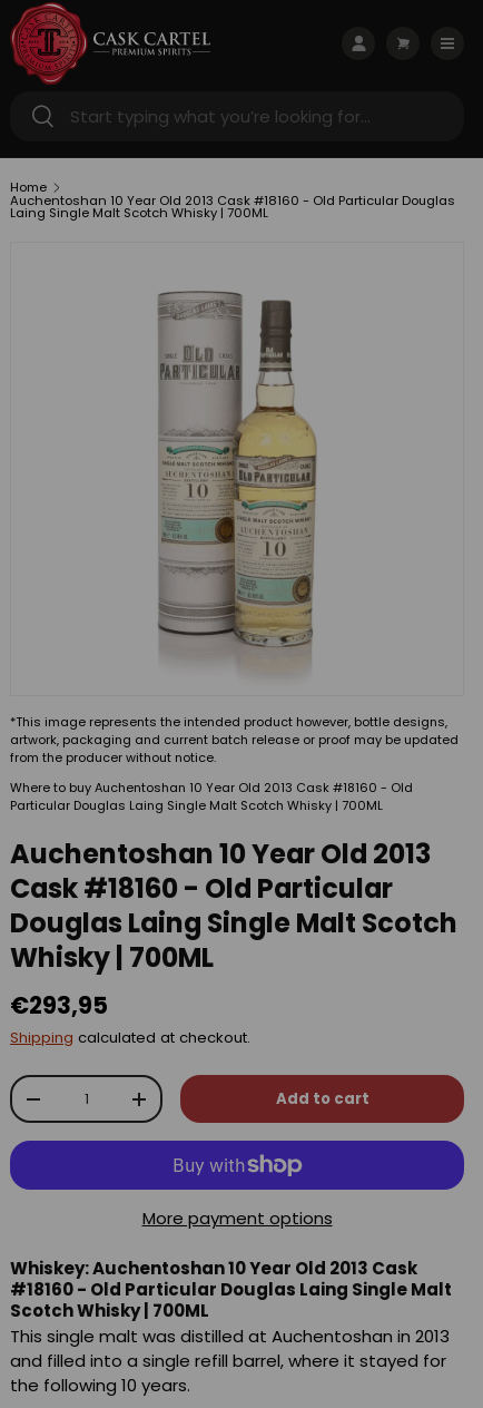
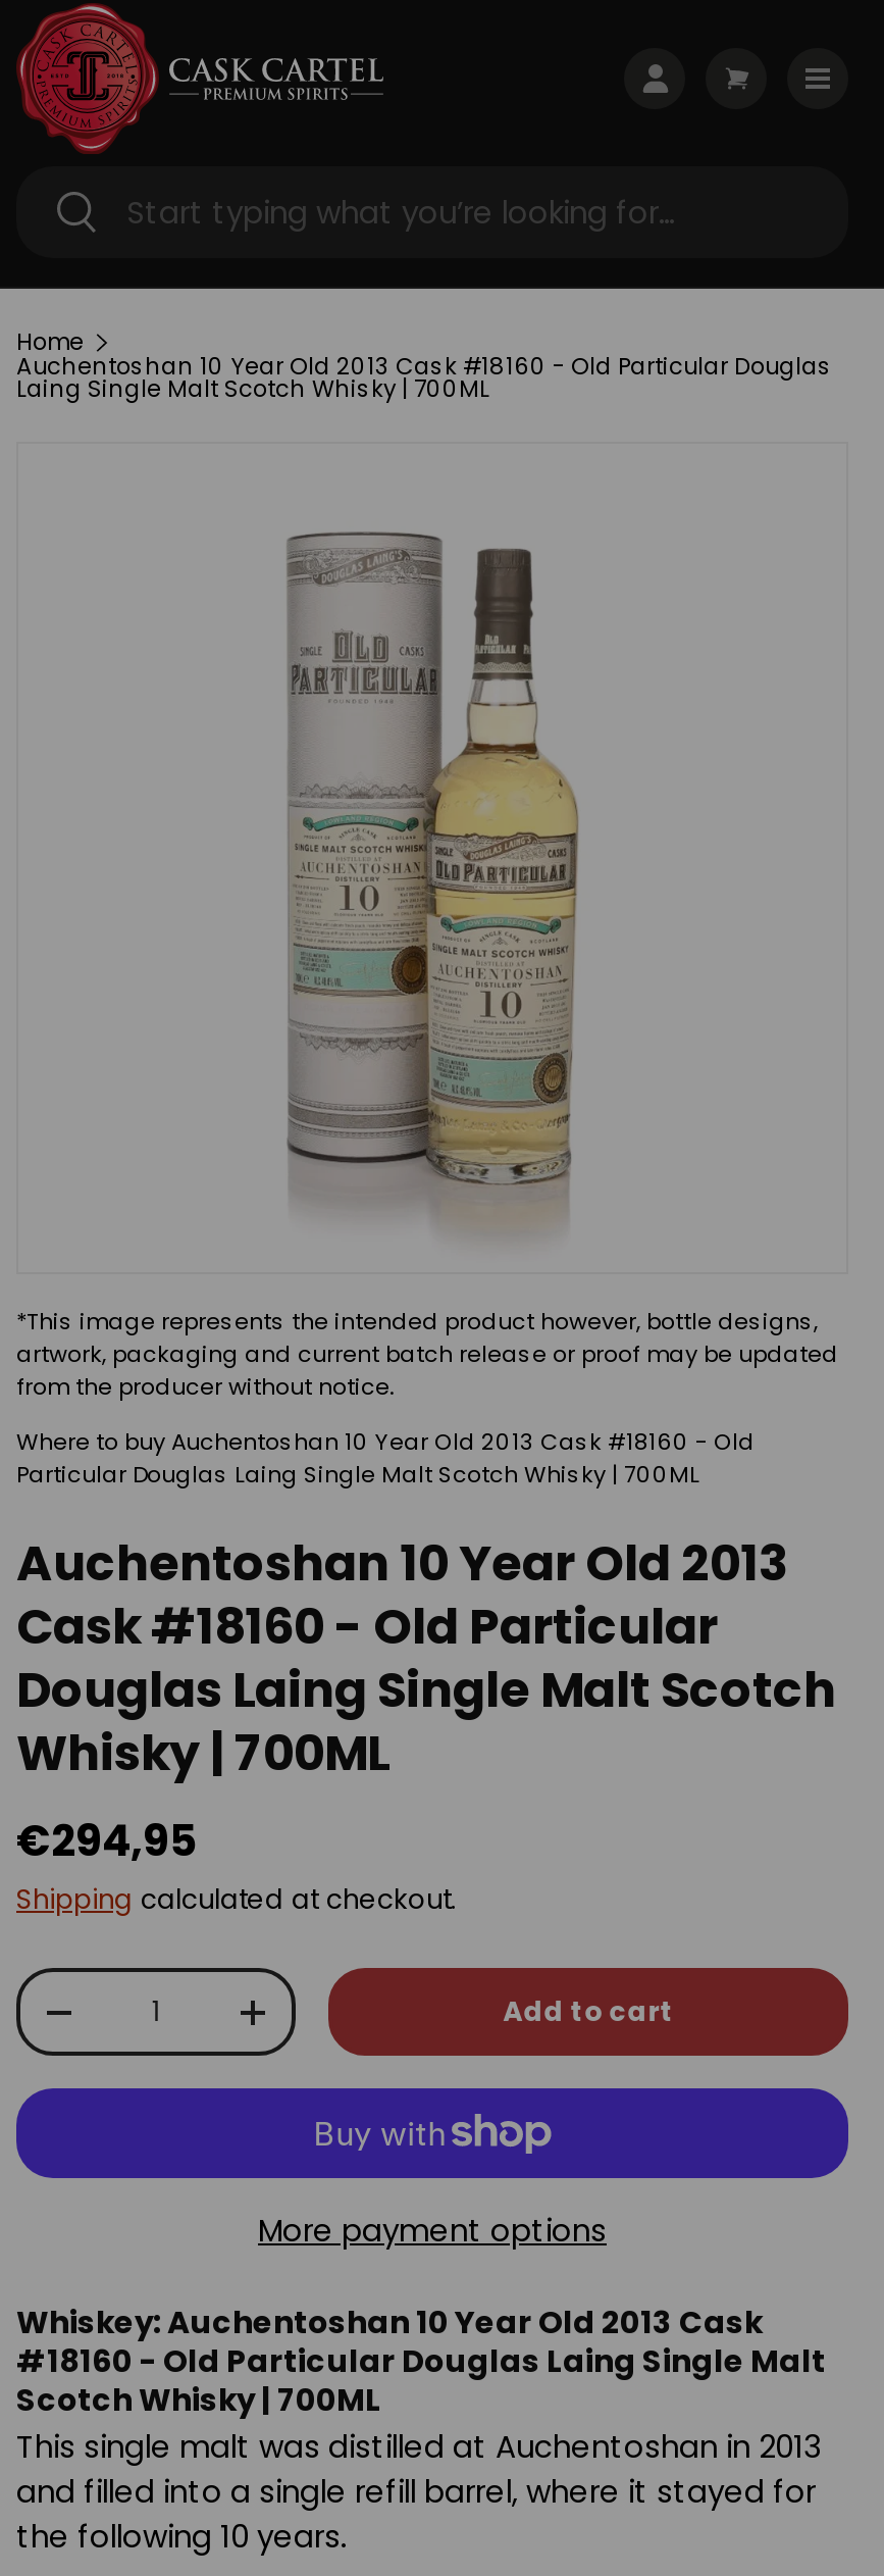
- €293,95
+ €294,95
